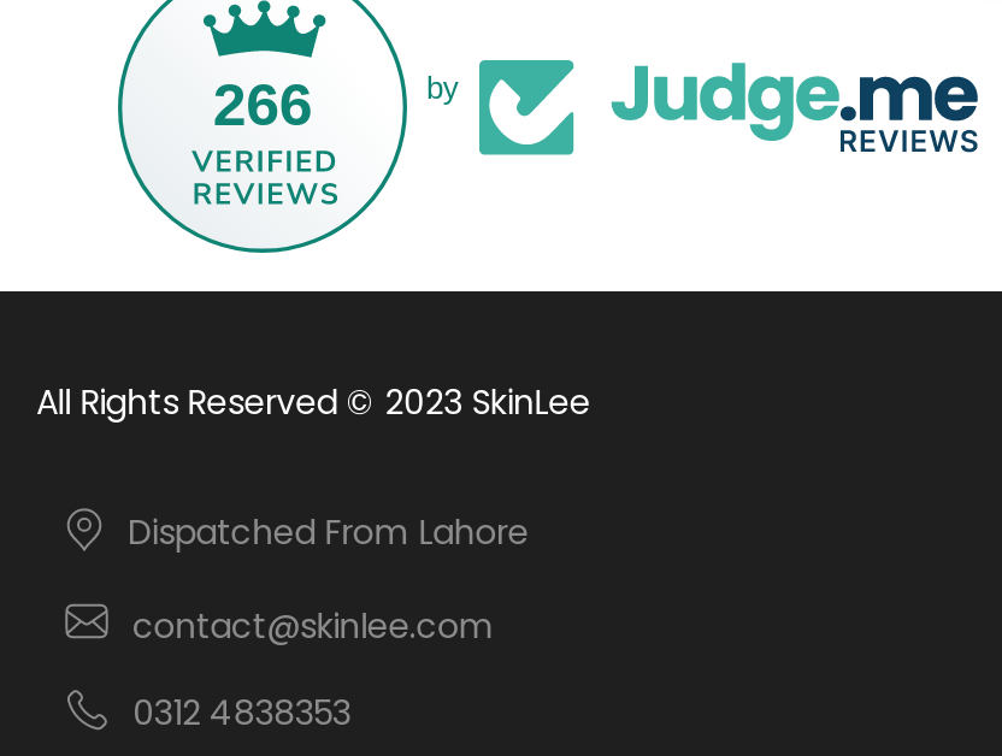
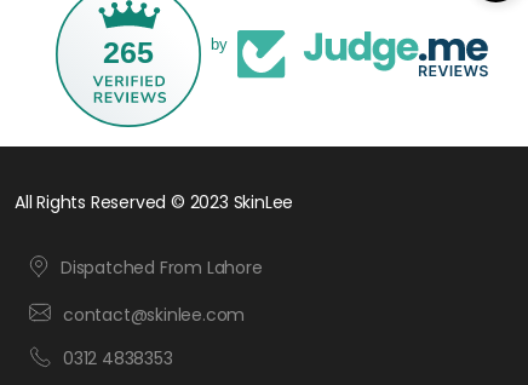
- 266
+ 265
